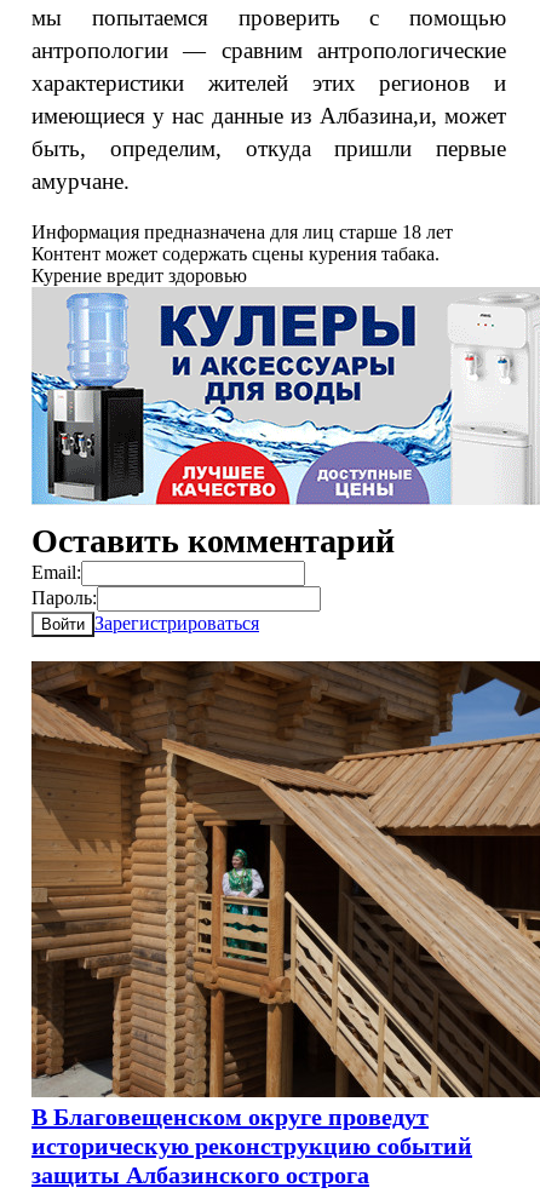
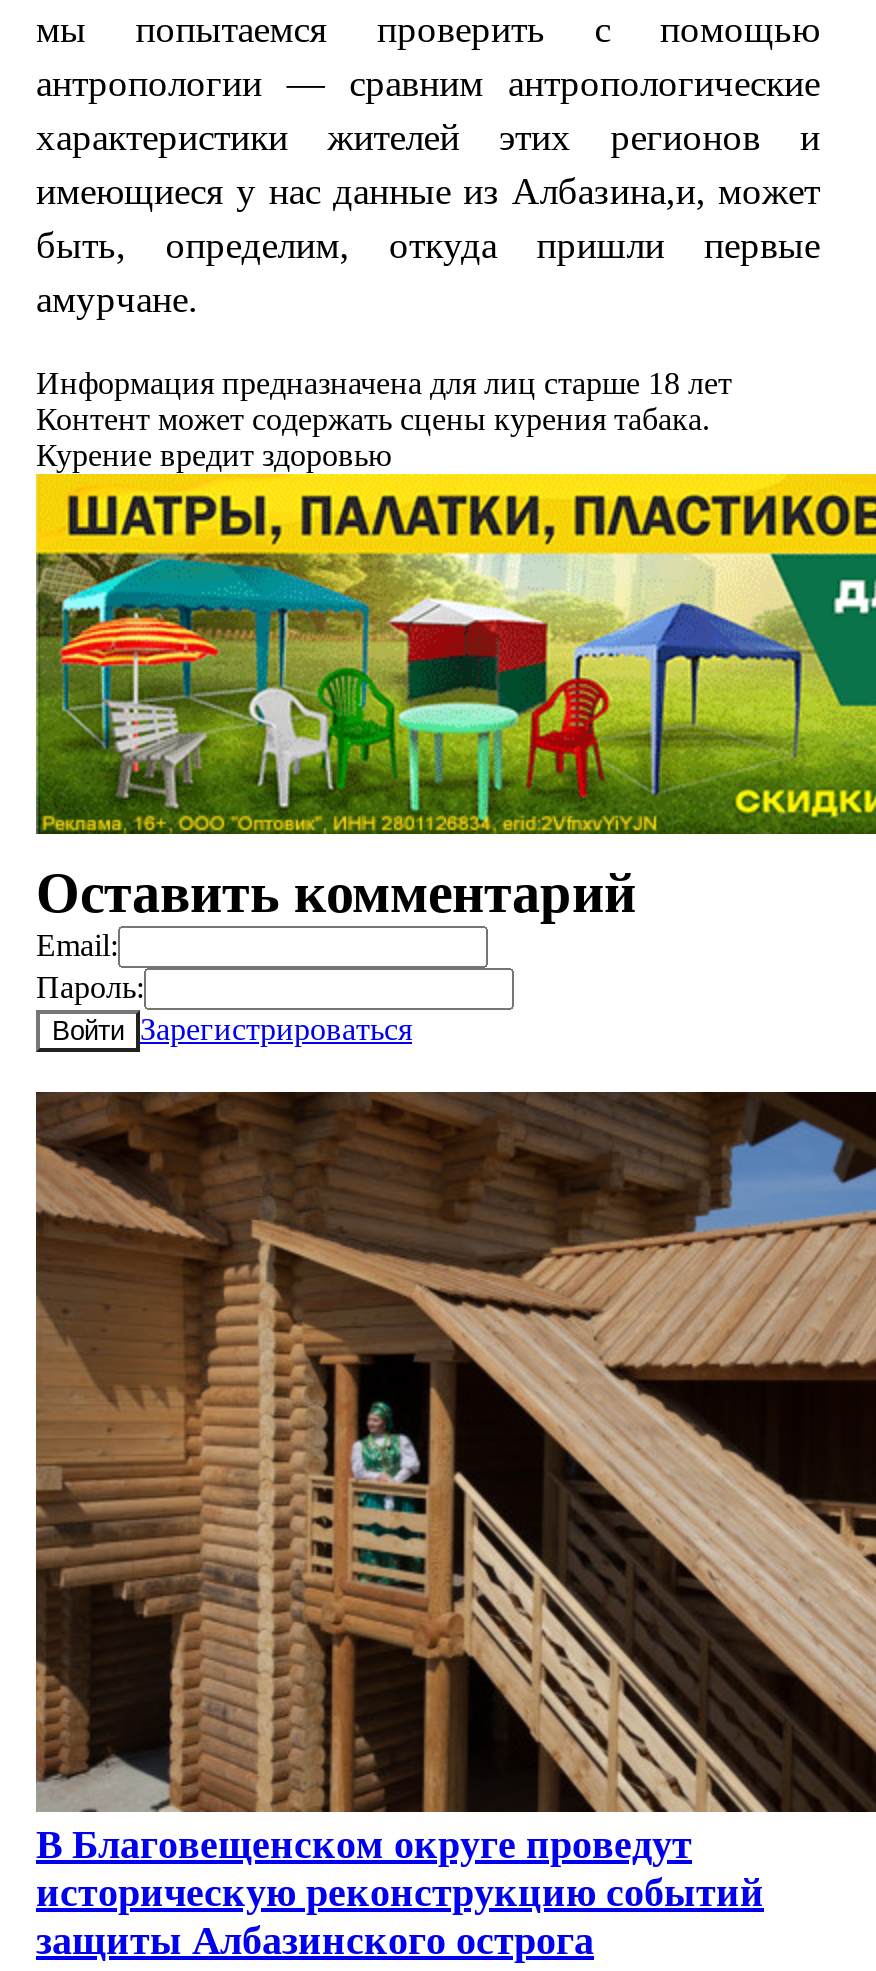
- [image]
+ [image]
